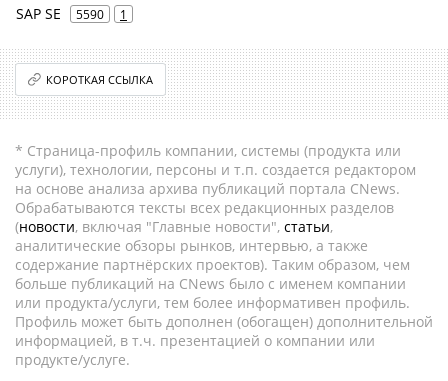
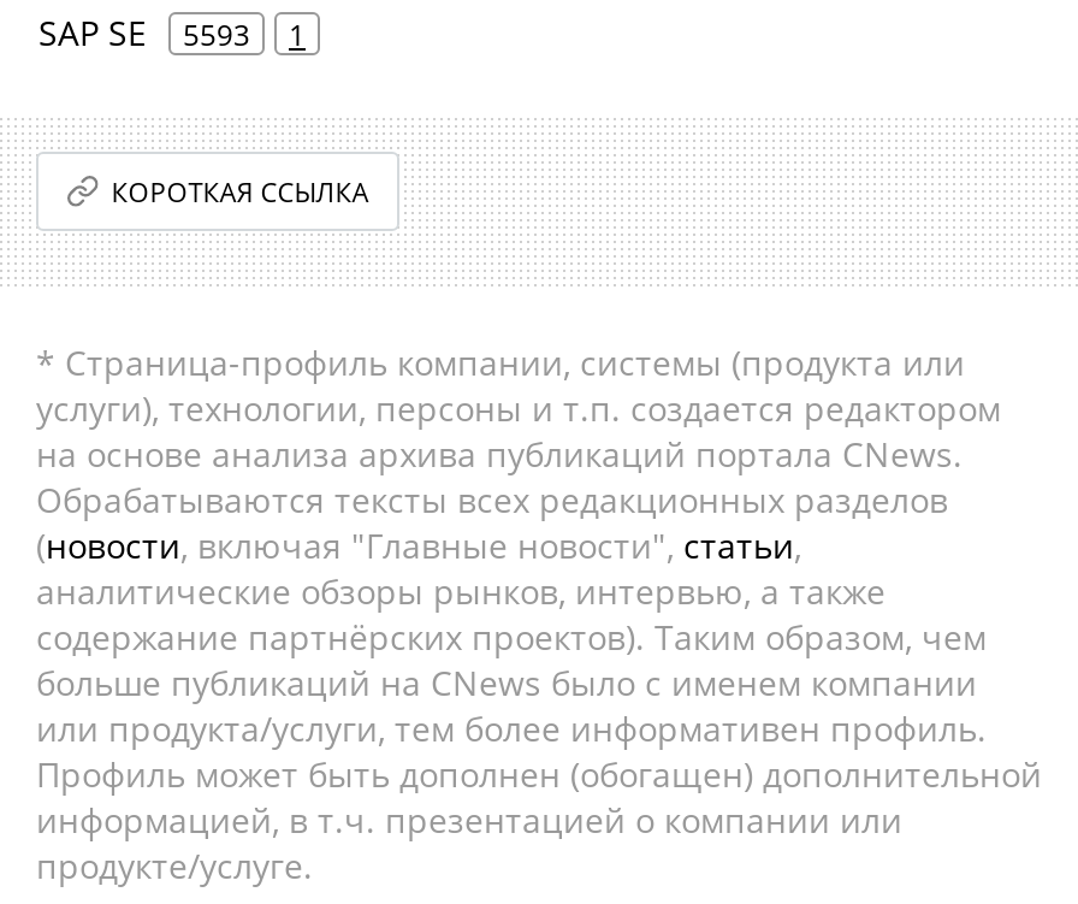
- SAP SE 5590 1
+ SAP SE 5593 1
